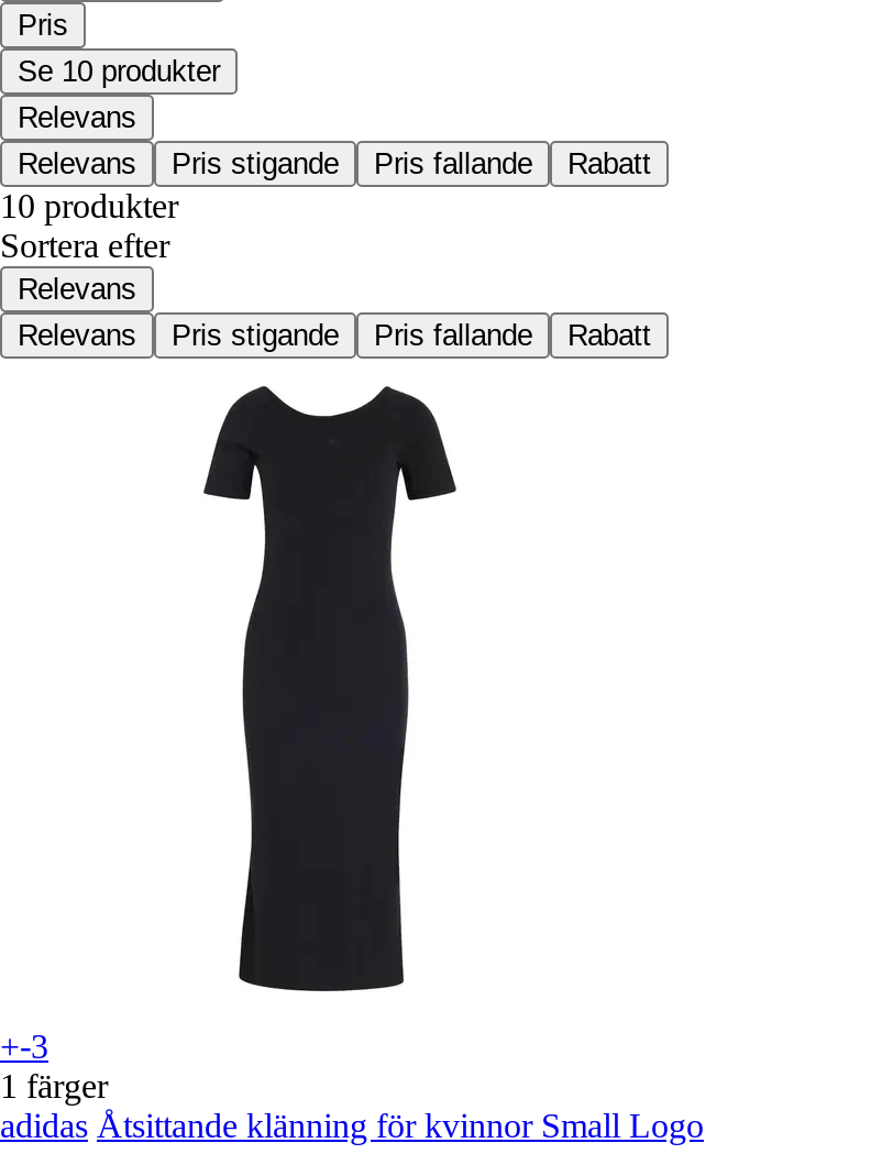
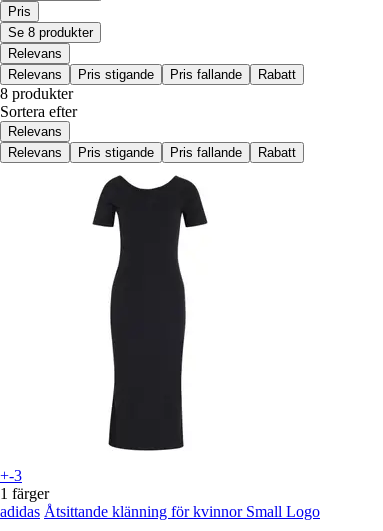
- Se 10 produkter
+ Se 8 produkter

- 10 produkter
+ 8 produkter
